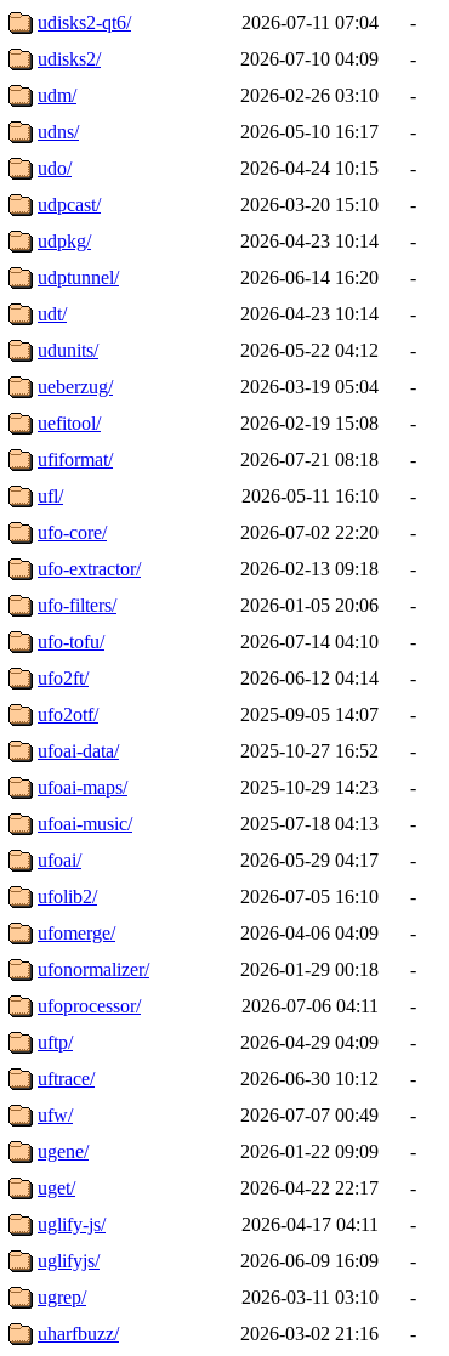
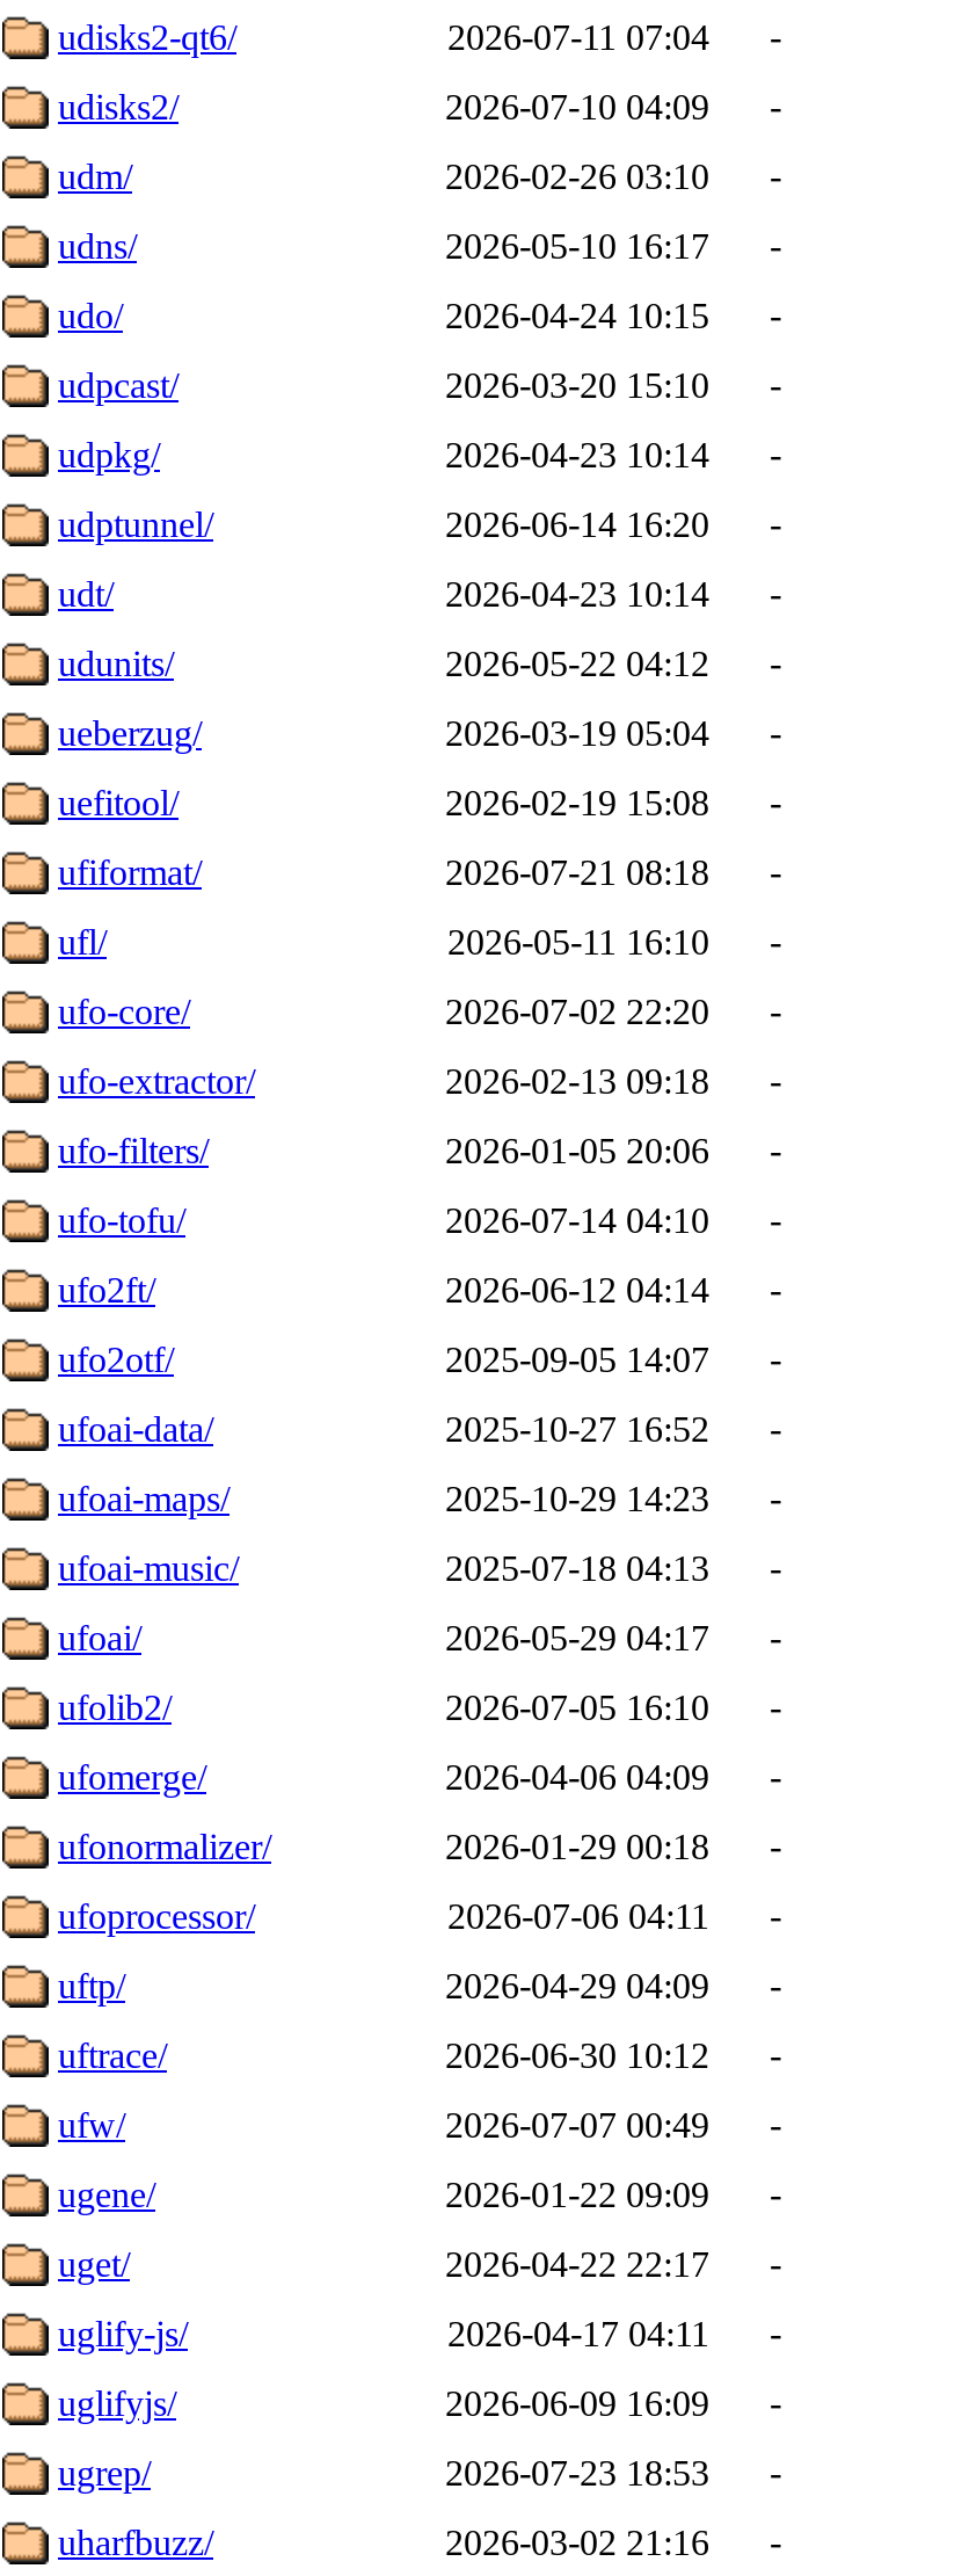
- 2026-03-11 03:10
+ 2026-07-23 18:53
